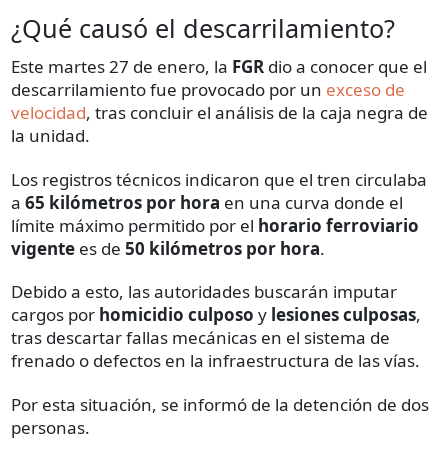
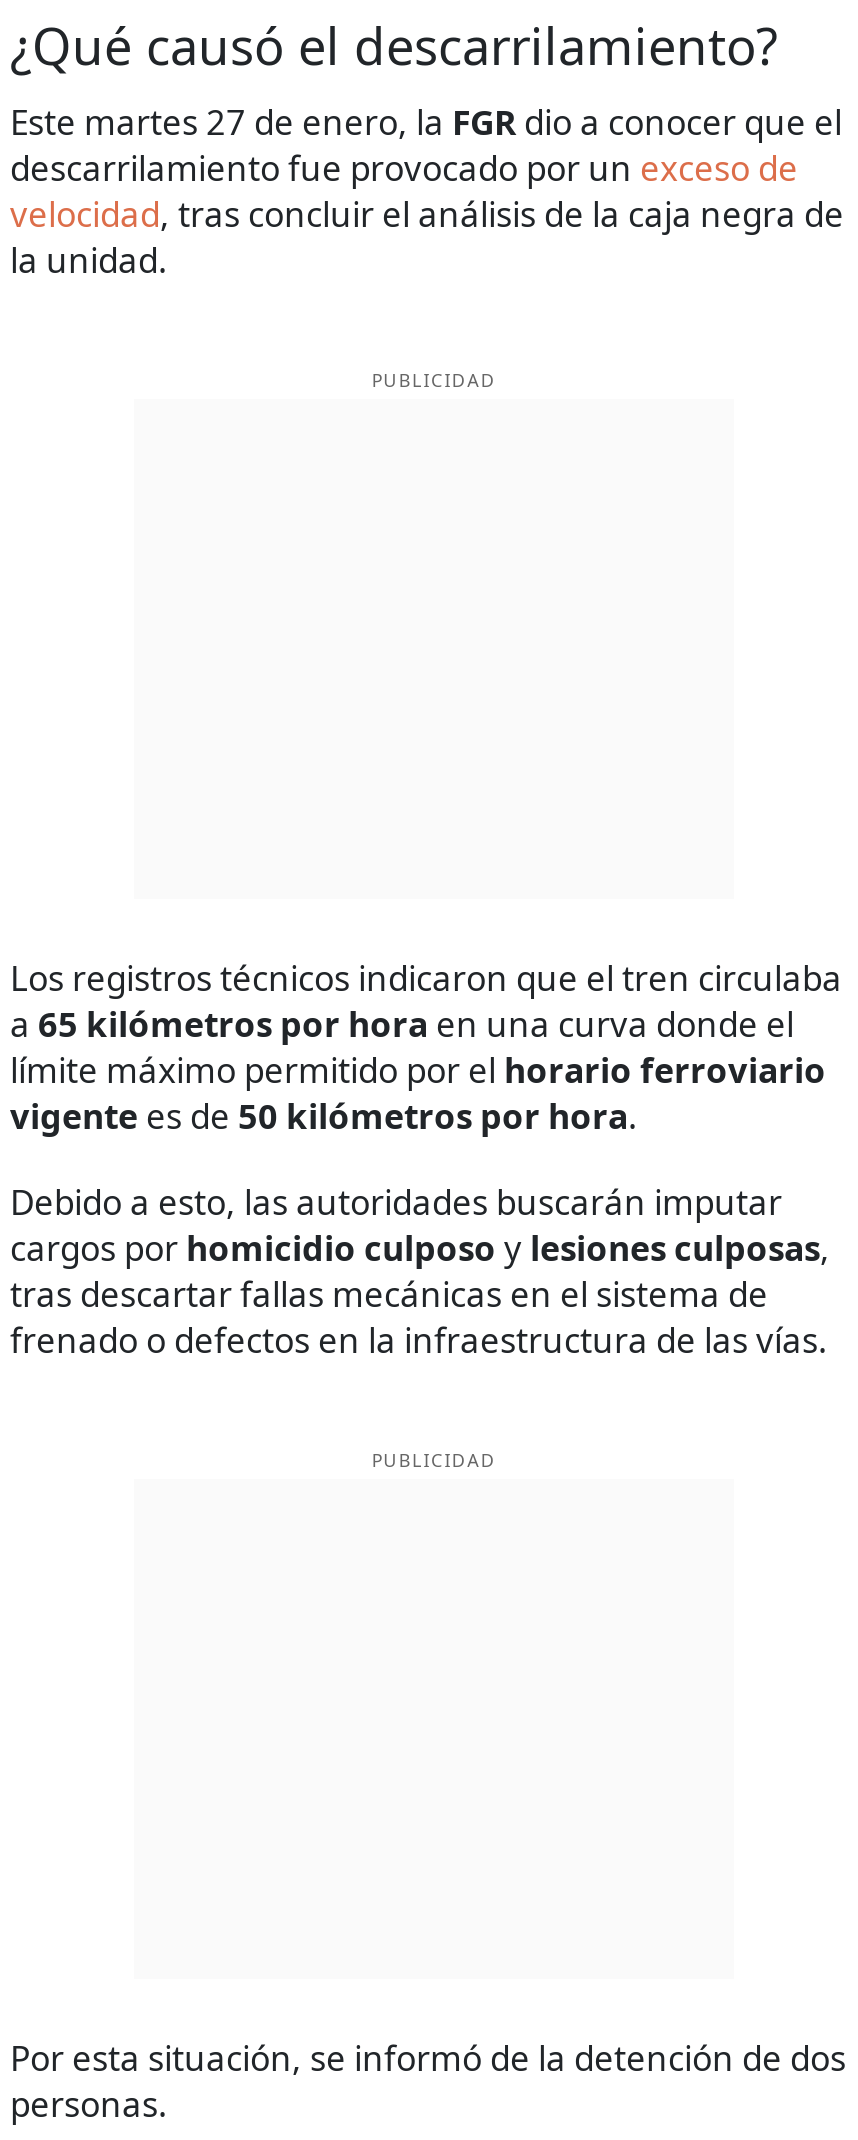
+ PUBLICIDAD

+ PUBLICIDAD
